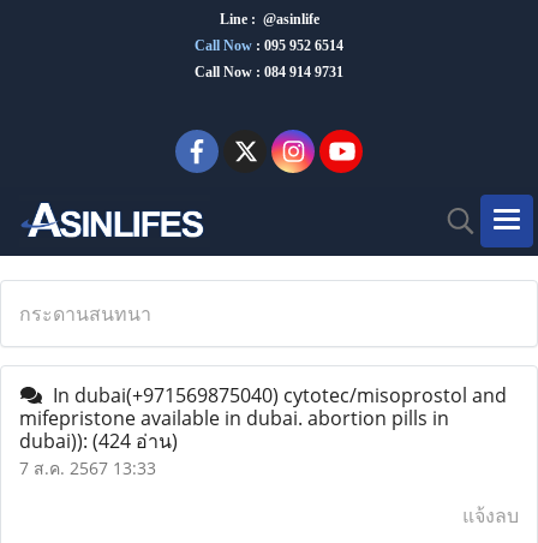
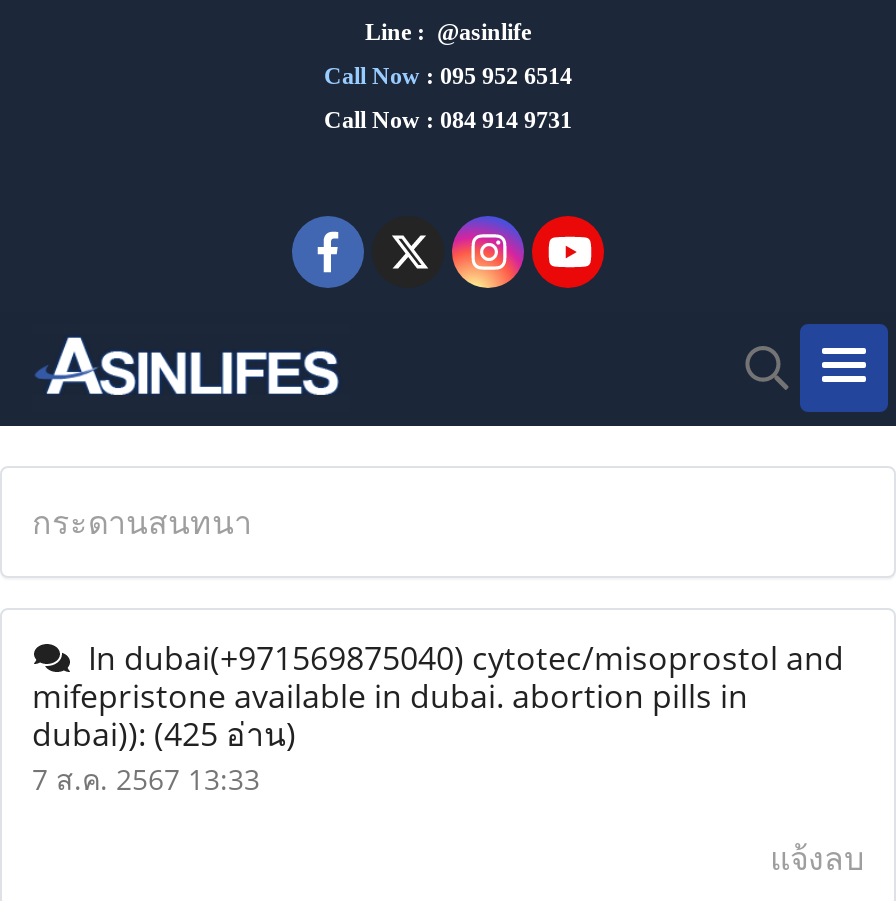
- dubai)): (424 อ่าน)
+ dubai)): (425 อ่าน)
